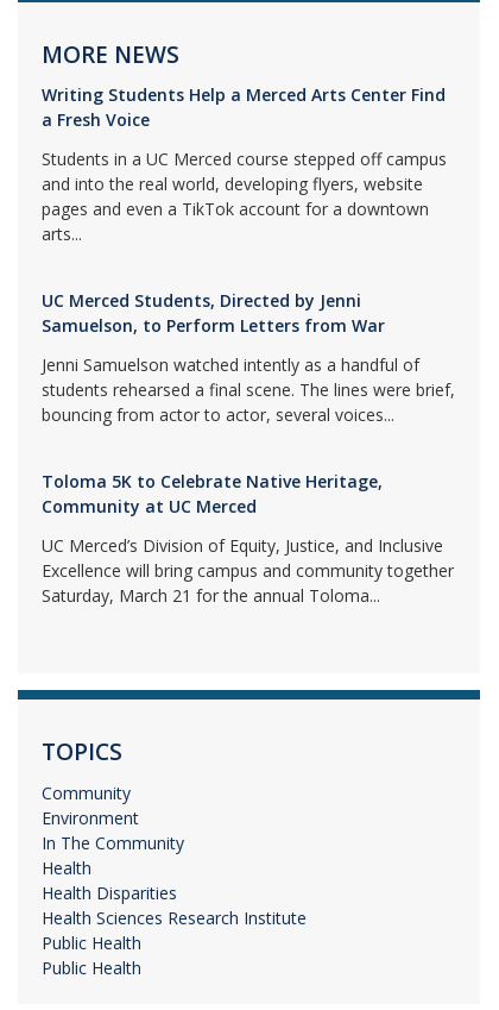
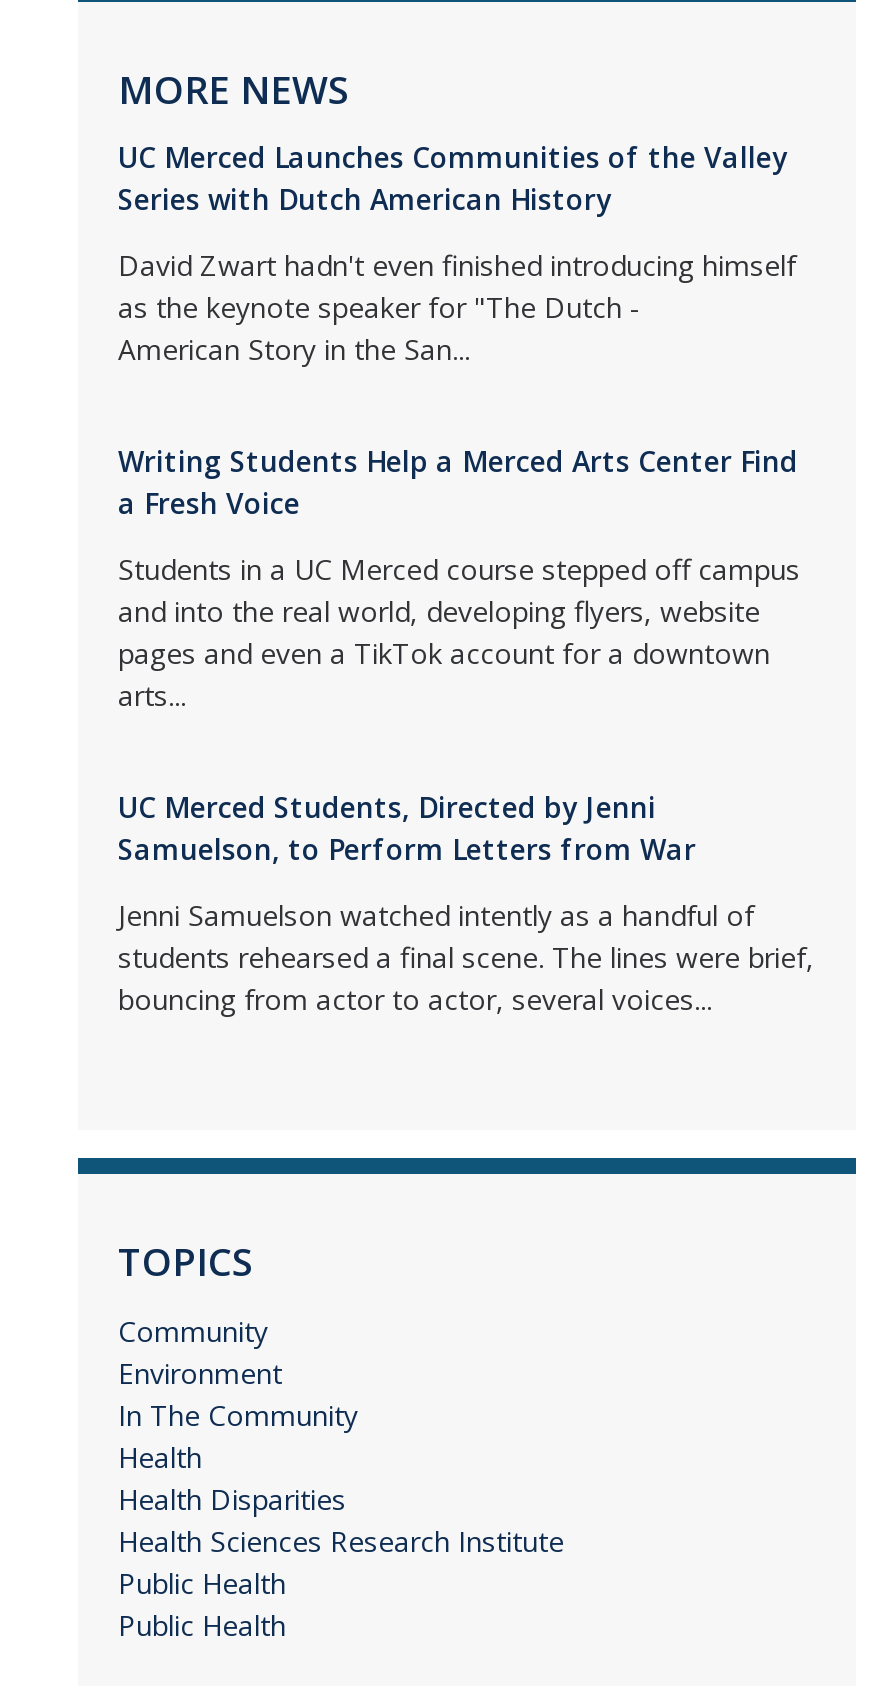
+ UC Merced Launches Communities of the Valley
+ Series with Dutch American History
+ David Zwart hadn't even finished introducing himself
+ as the keynote speaker for "The Dutch -
+ American Story in the San...

moved down: Writing Students Help a Merced Arts Center Find | a Fresh Voice | Students in a UC Merced course stepped off campus | ... | students rehearsed a final scene. The lines were brief, | bouncing from actor to actor, several voices...

- Toloma 5K to Celebrate Native Heritage,
- Community at UC Merced
- UC Merced’s Division of Equity, Justice, and Inclusive
- Excellence will bring campus and community together
- Saturday, March 21 for the annual Toloma...
